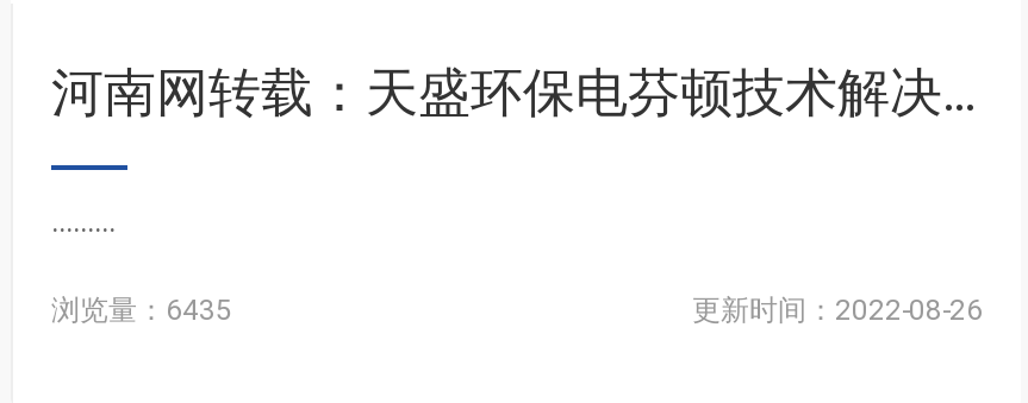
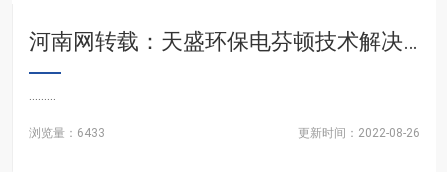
- 浏览量：6435
+ 浏览量：6433
